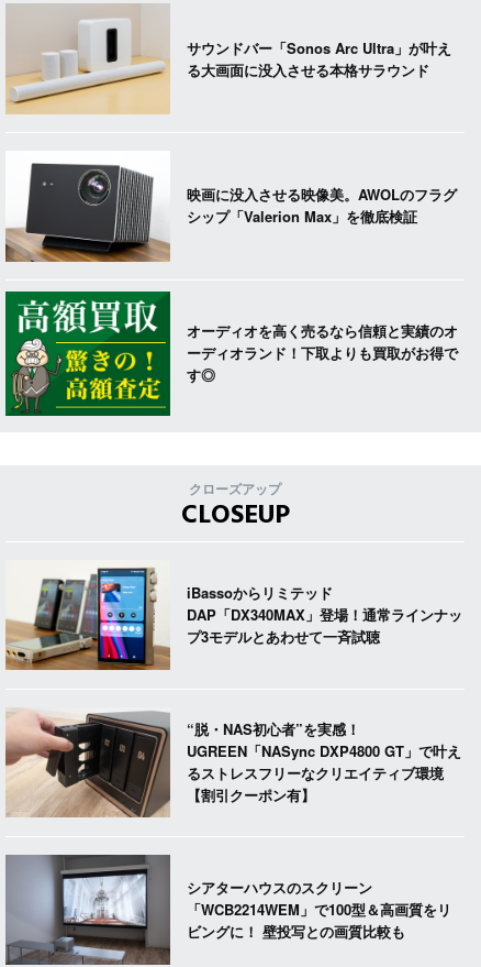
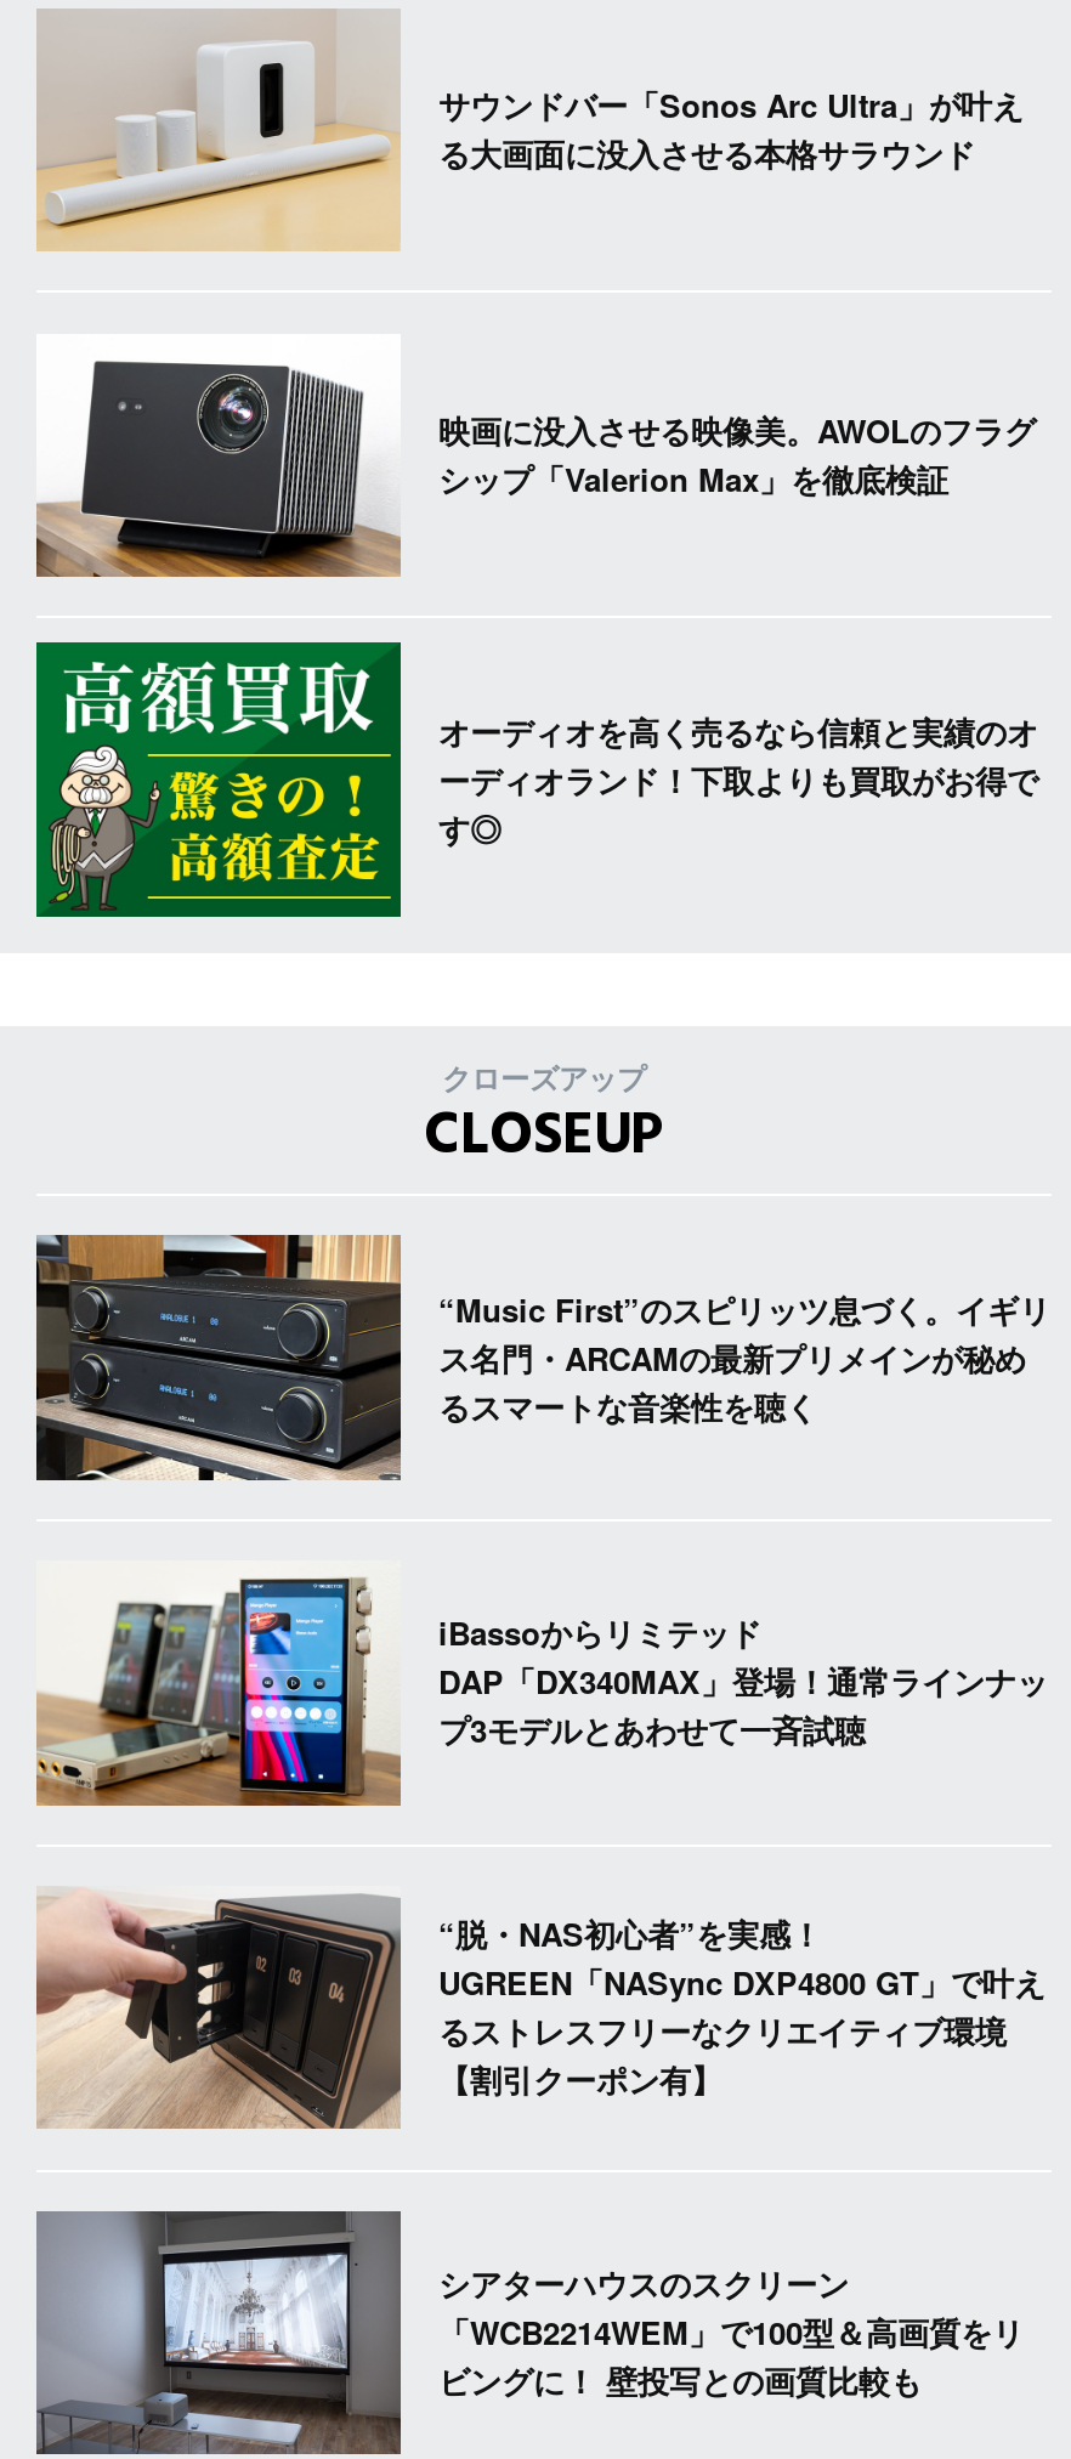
+ [image]
+ “Music First”のスピリッツ息づく。イギリ
+ ス名門・ARCAMの最新プリメインが秘め
+ るスマートな音楽性を聴く
